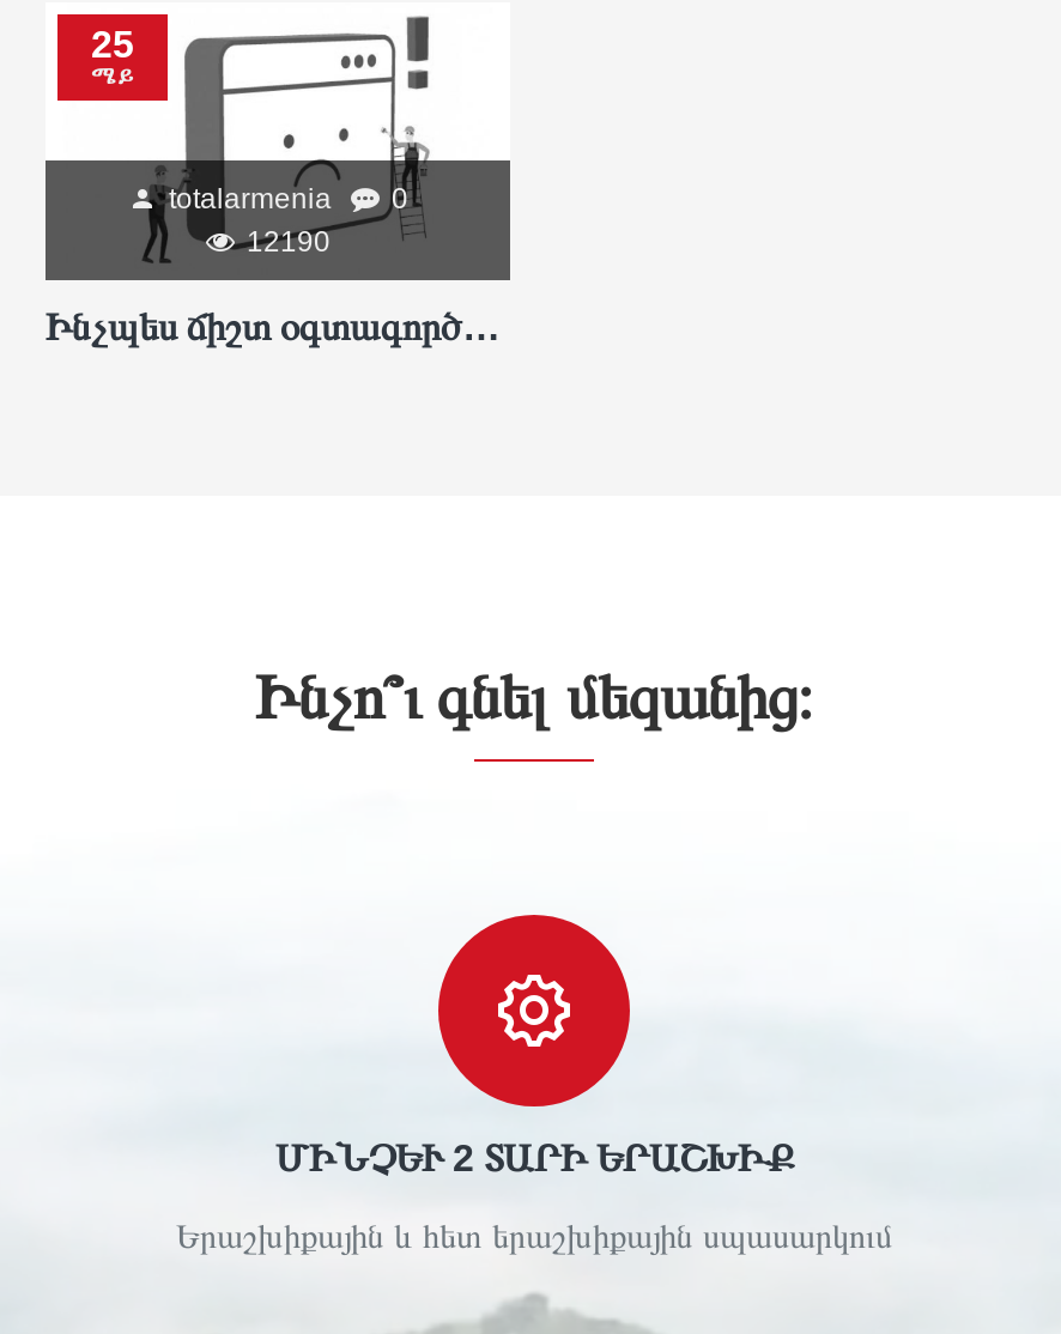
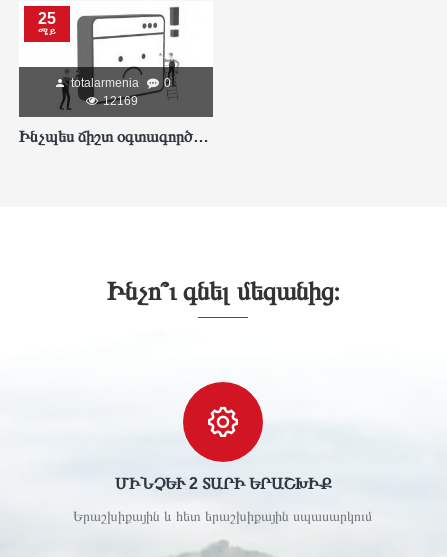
- 12190
+ 12169
